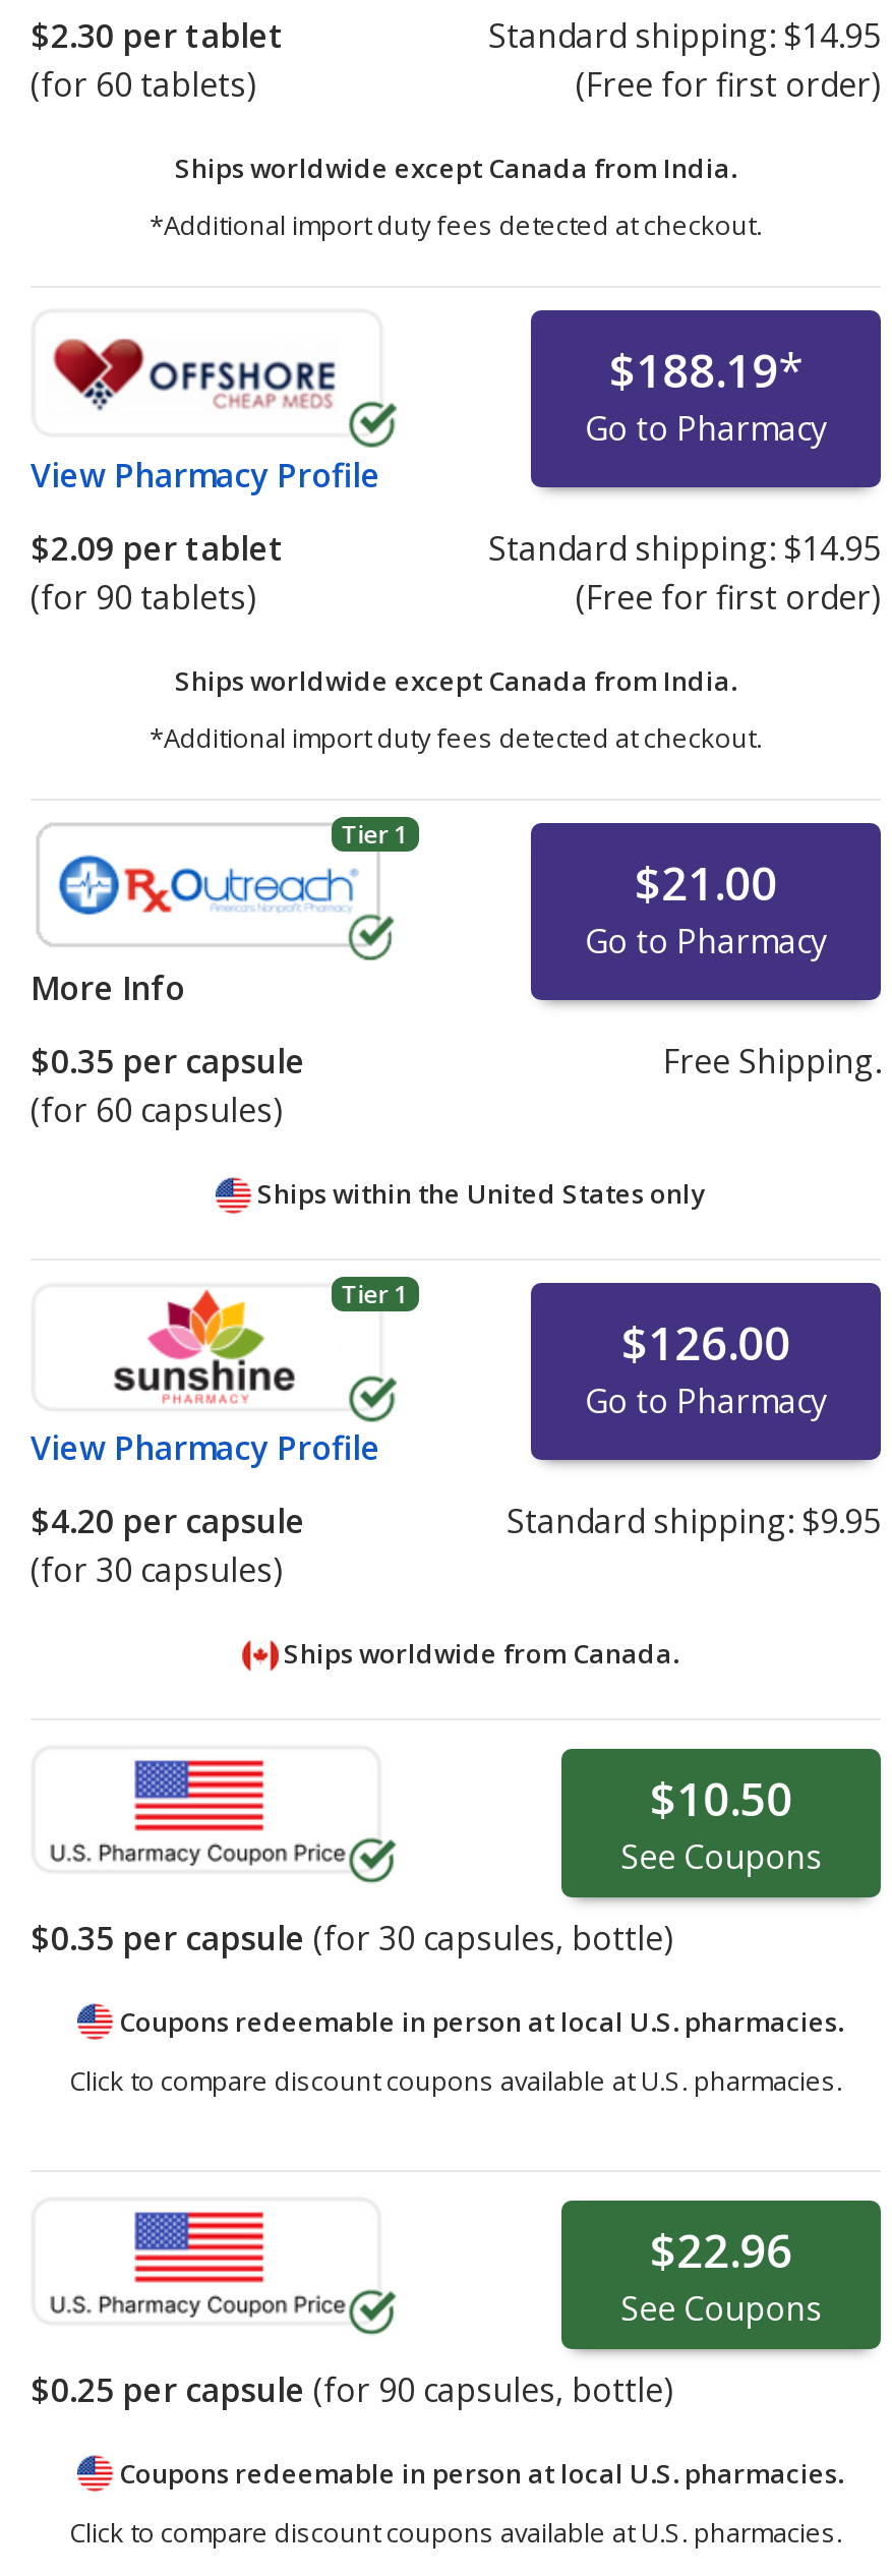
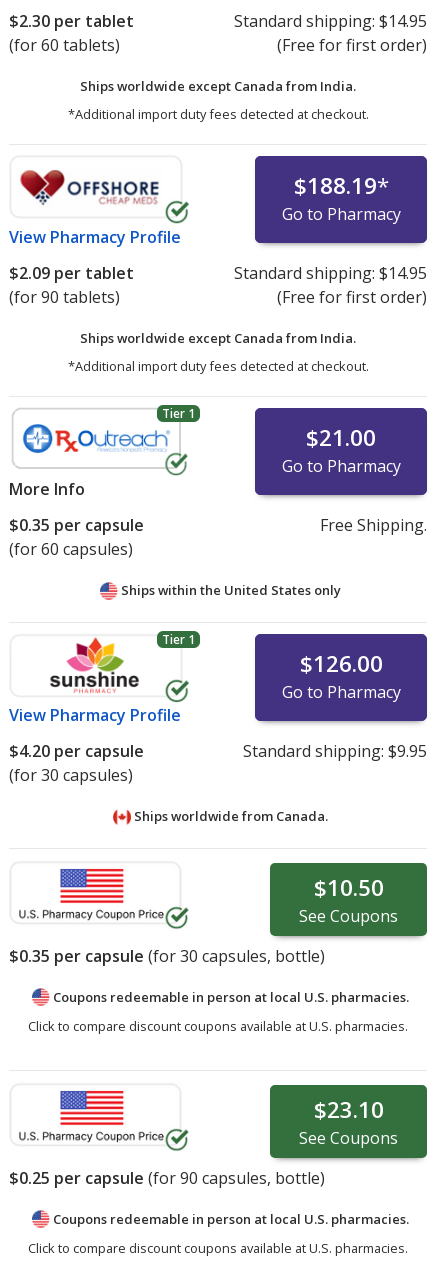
- $22.96
+ $23.10
